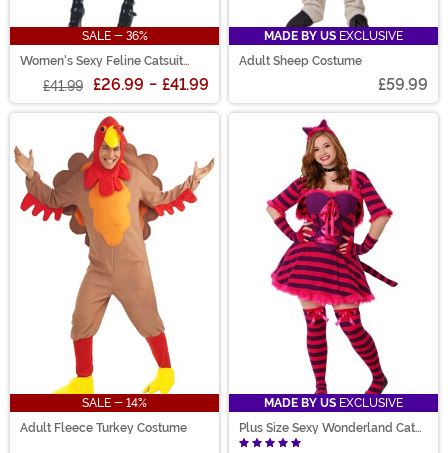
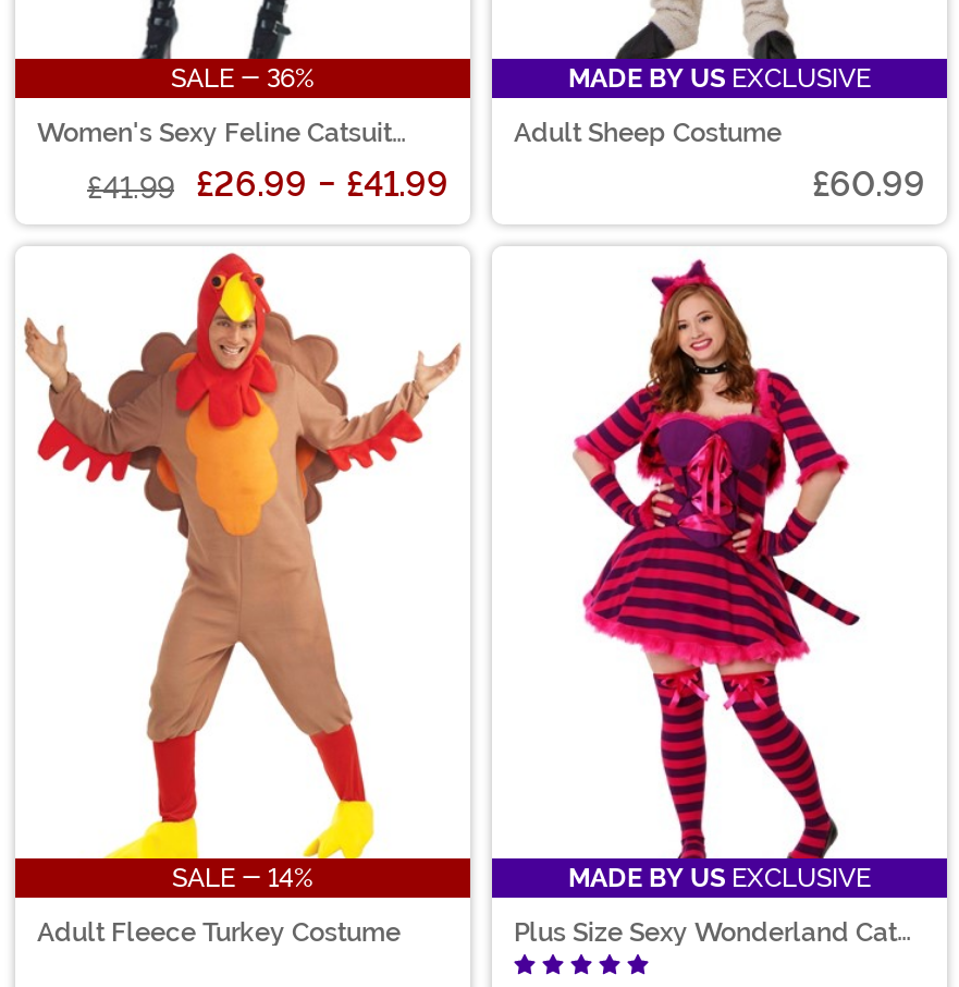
- £59.99
+ £60.99
